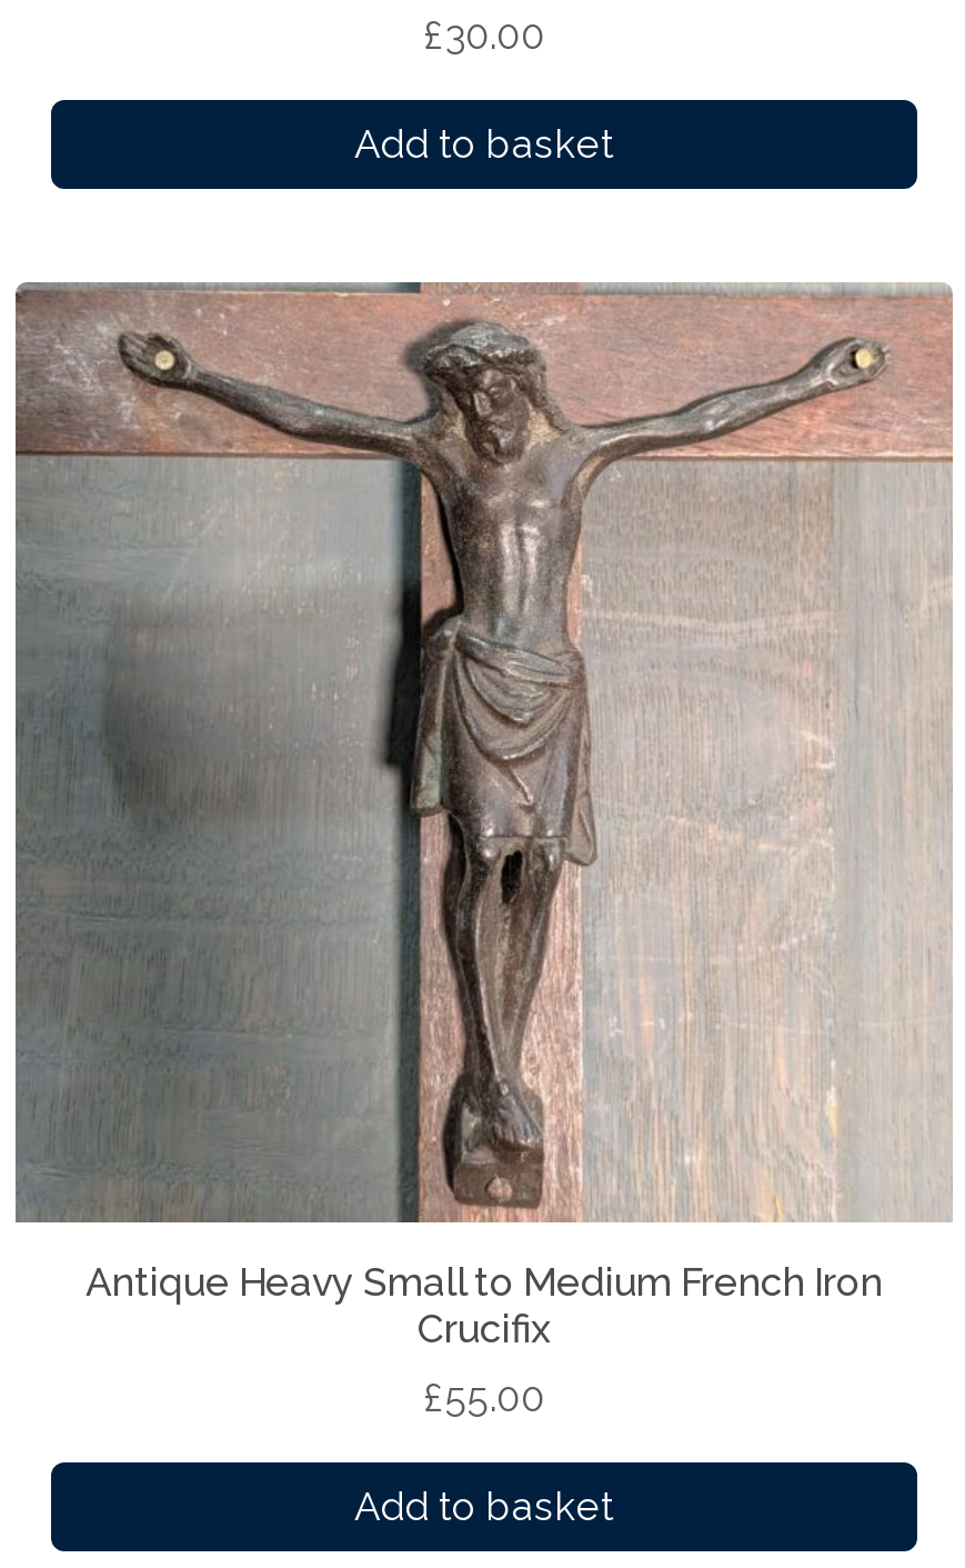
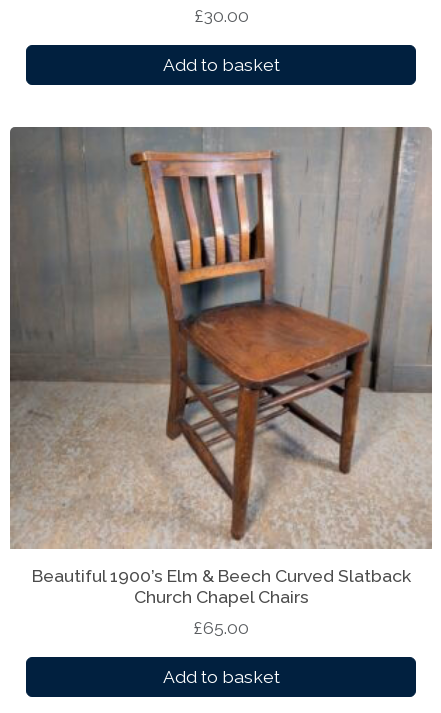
- [image]
- Antique Heavy Small to Medium French Iron
- Crucifix
+ [image]
+ Beautiful 1900’s Elm & Beech Curved Slatback
+ Church Chapel Chairs

- £55.00
+ £65.00
